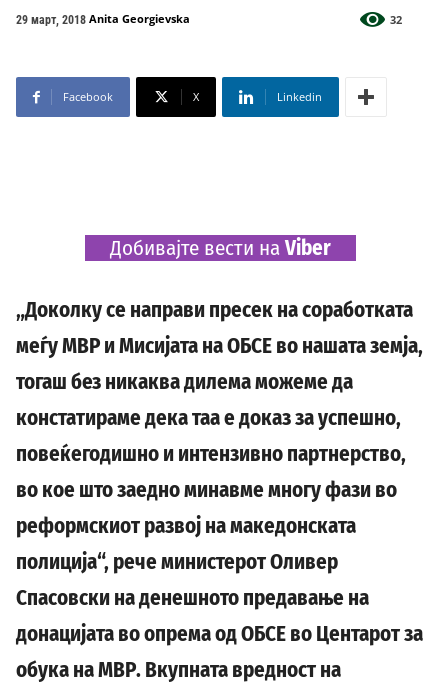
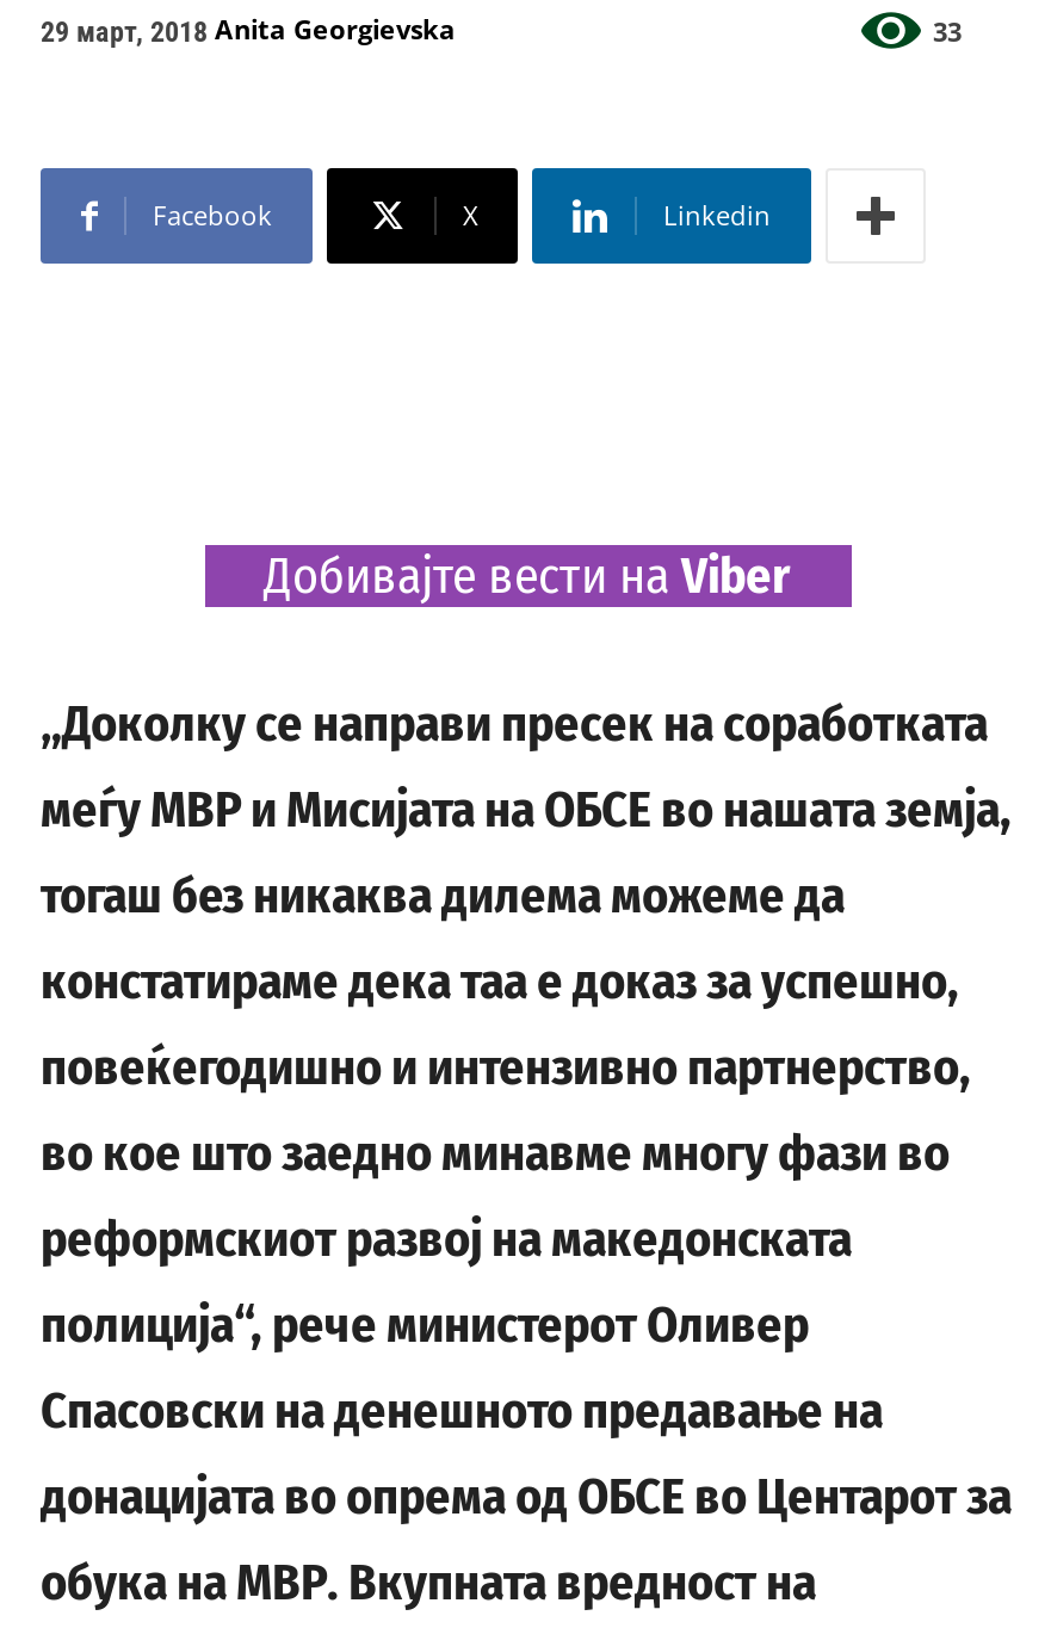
- 32
+ 33
